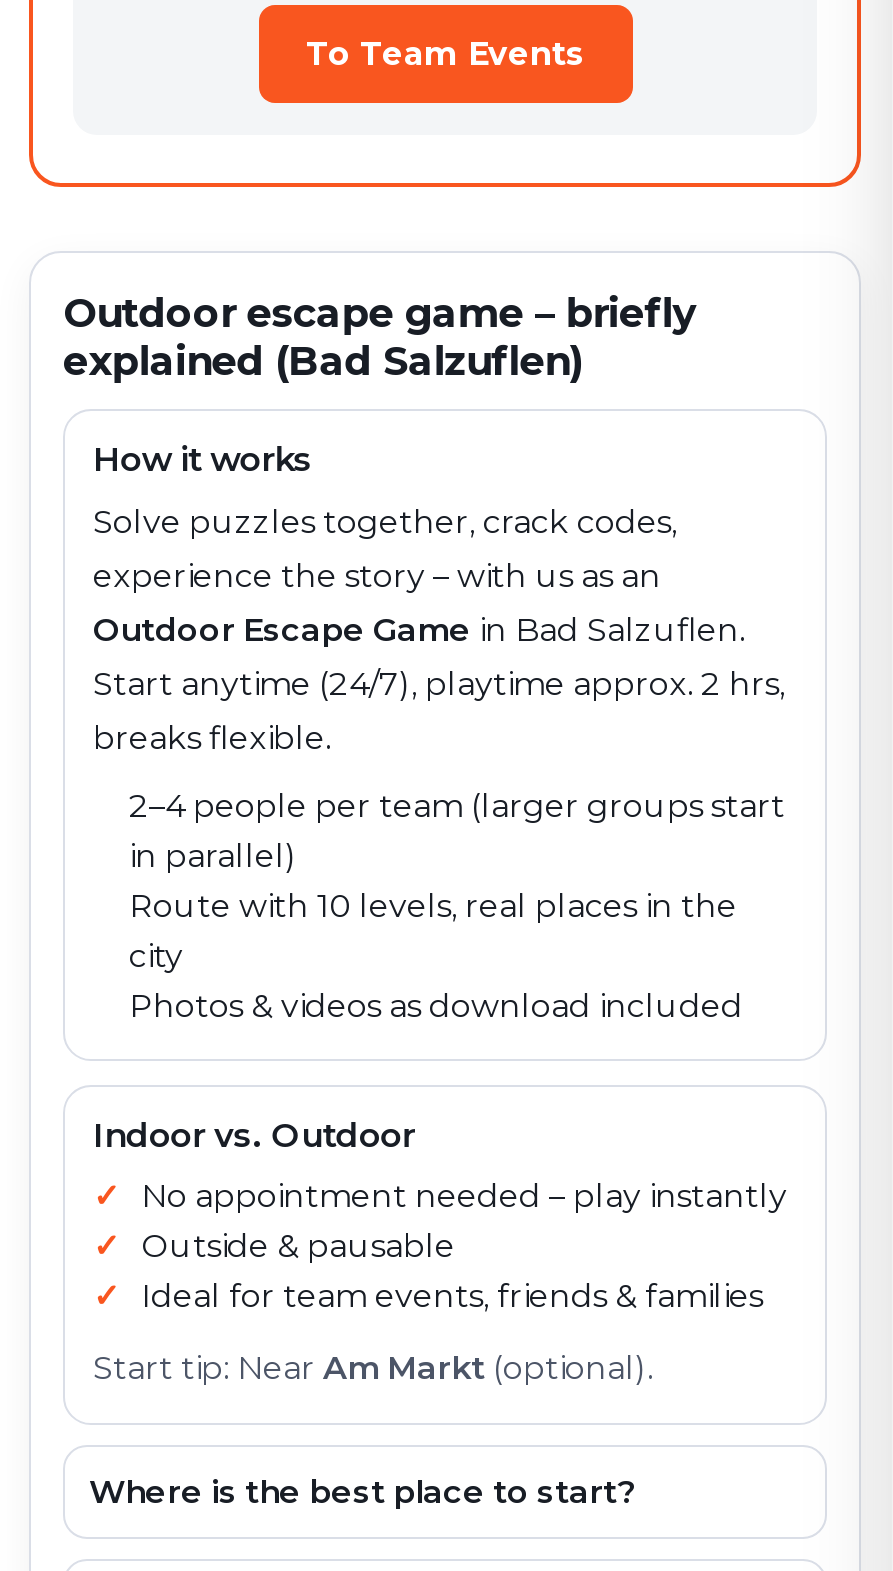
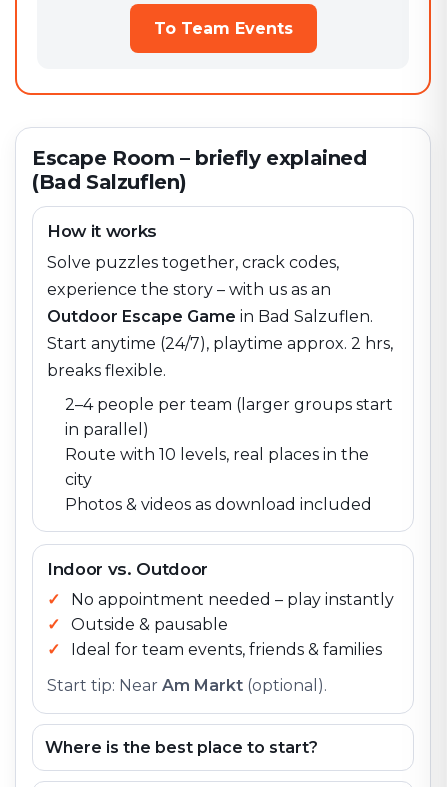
- Outdoor escape game – briefly
- explained (Bad Salzuflen)
+ Escape Room – briefly explained
+ (Bad Salzuflen)
